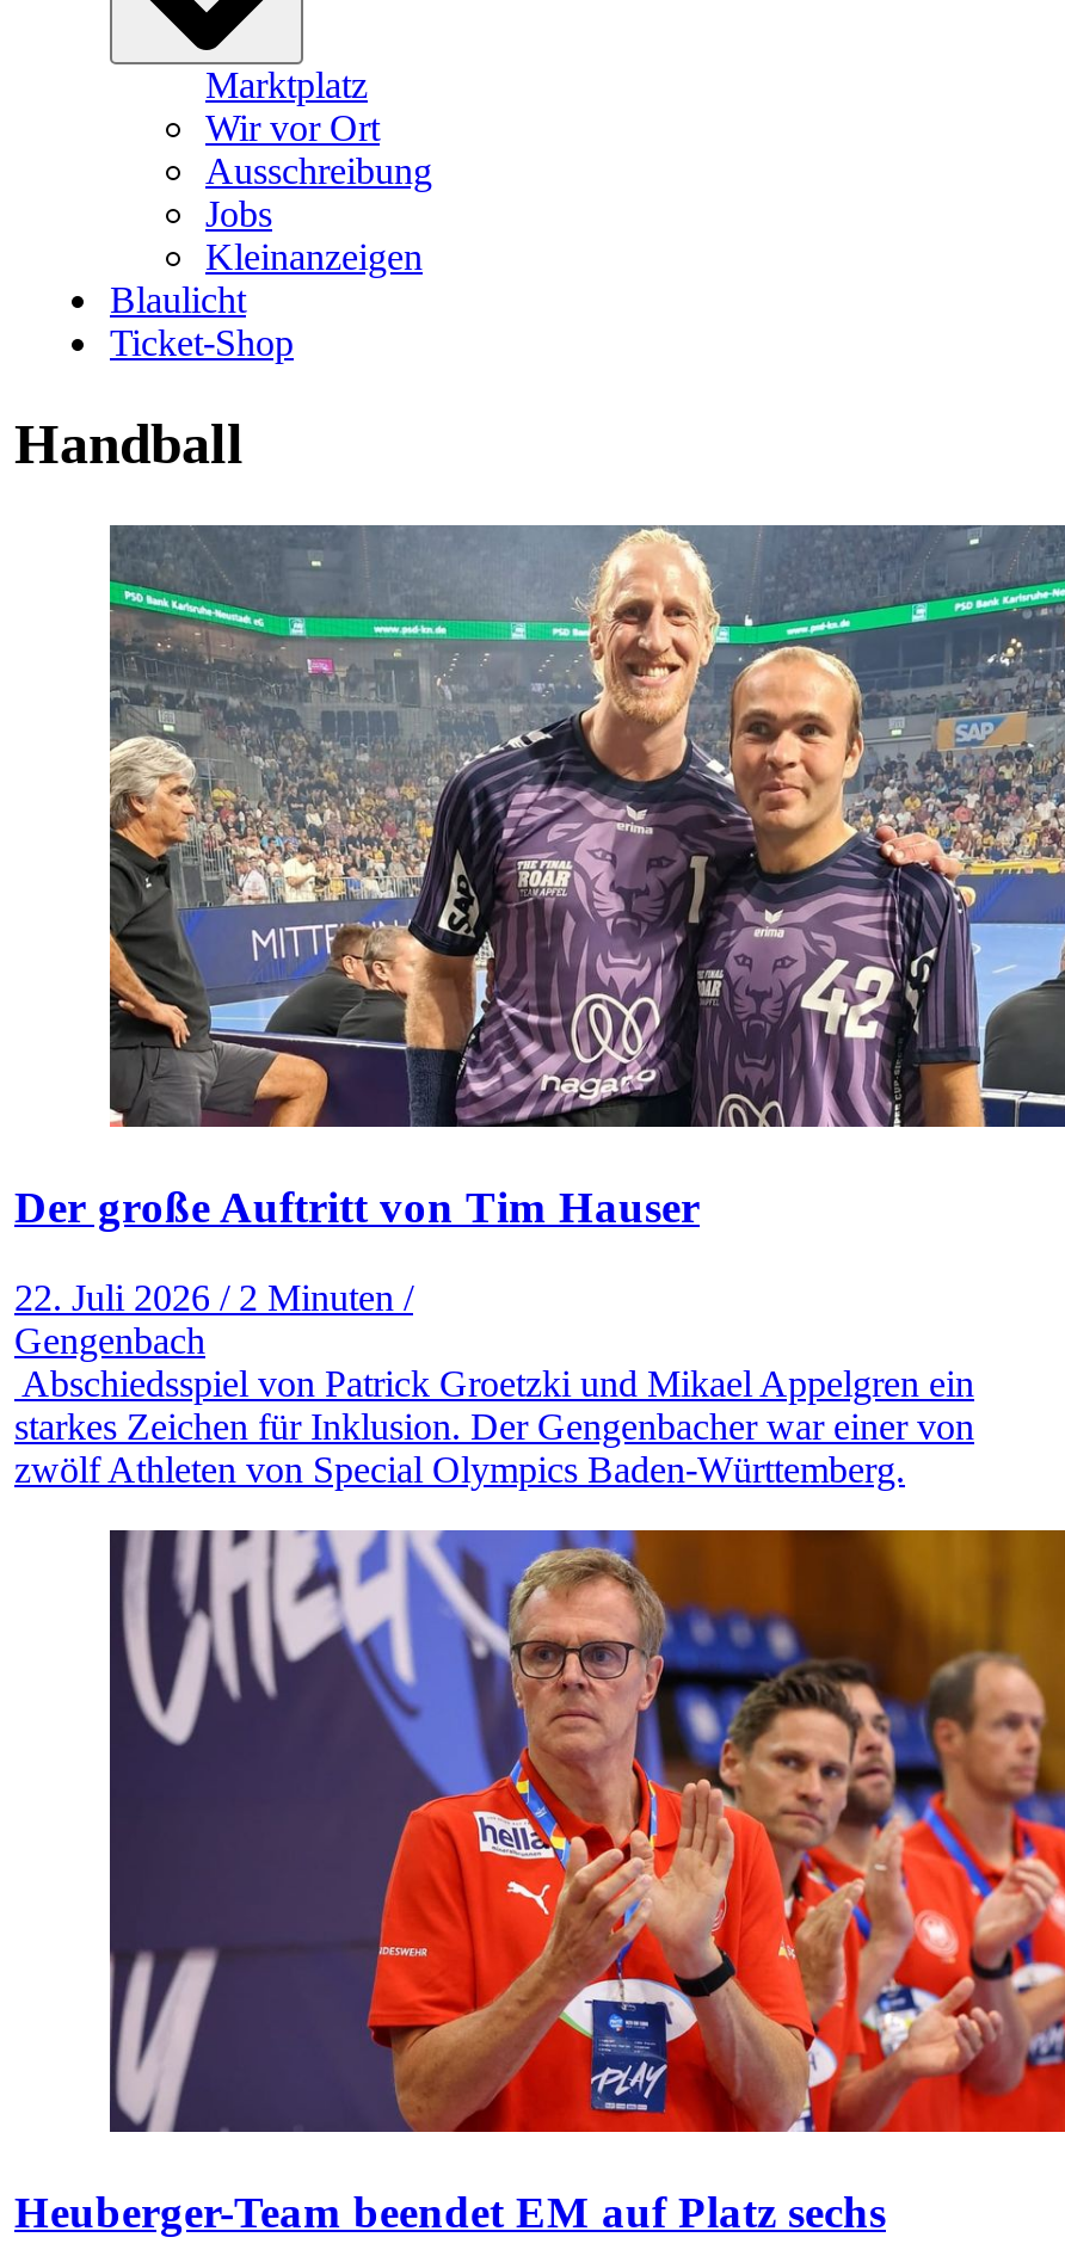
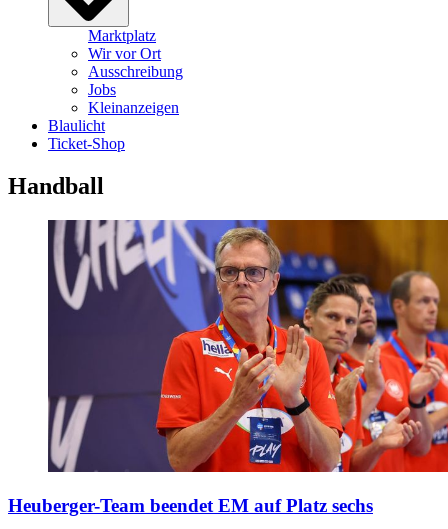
- [image]
- Der große Auftritt von Tim Hauser
- 22. Juli 2026 / 2 Minuten /
- Gengenbach
- Abschiedsspiel von Patrick Groetzki und Mikael Appelgren ein
- starkes Zeichen für Inklusion. Der Gengenbacher war einer von
- zwölf Athleten von Special Olympics Baden-Württemberg.
